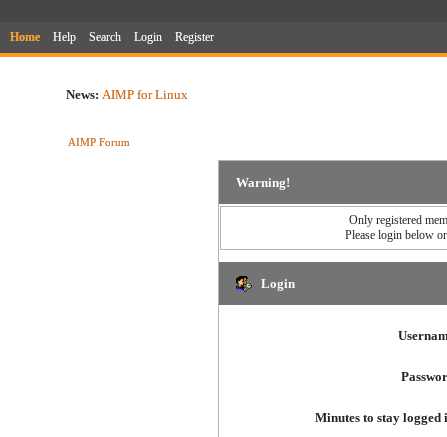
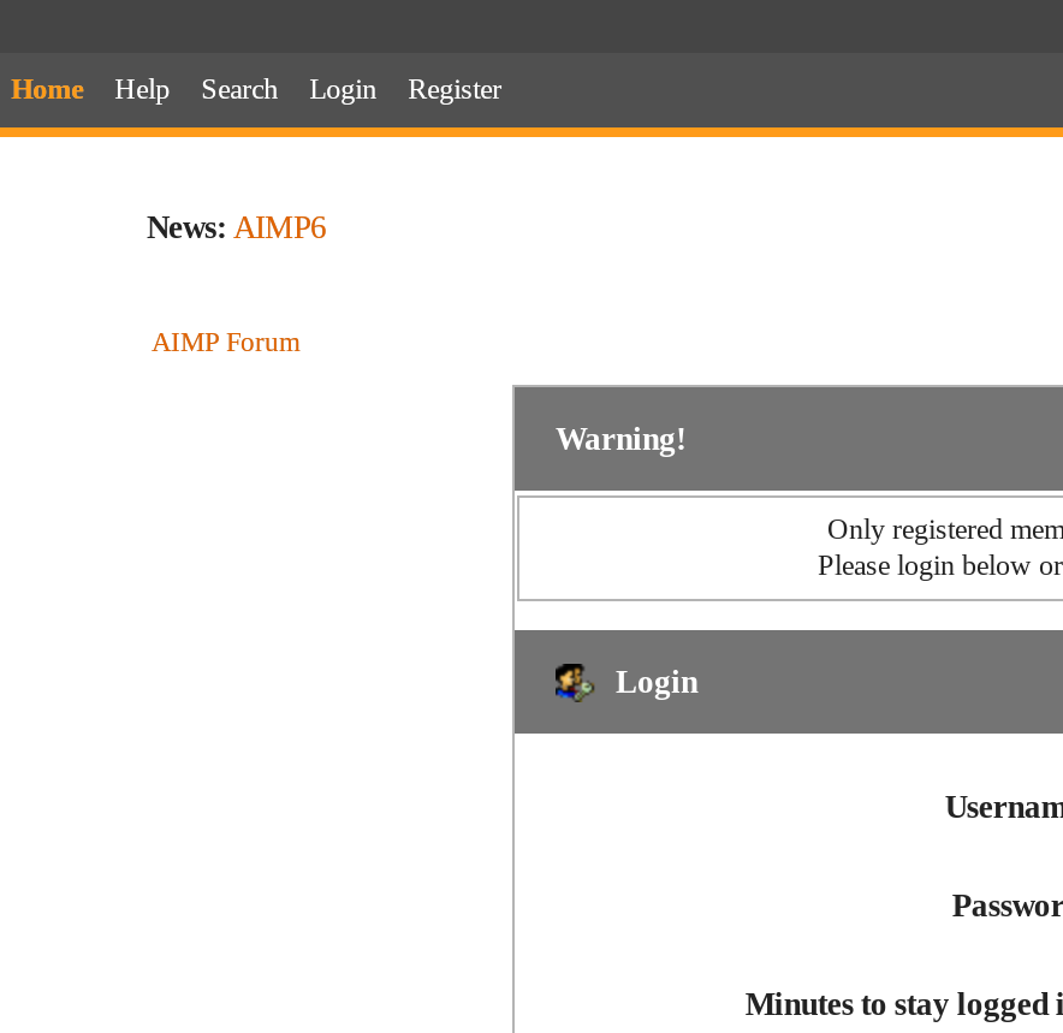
- News: AIMP for Linux
+ News: AIMP6
